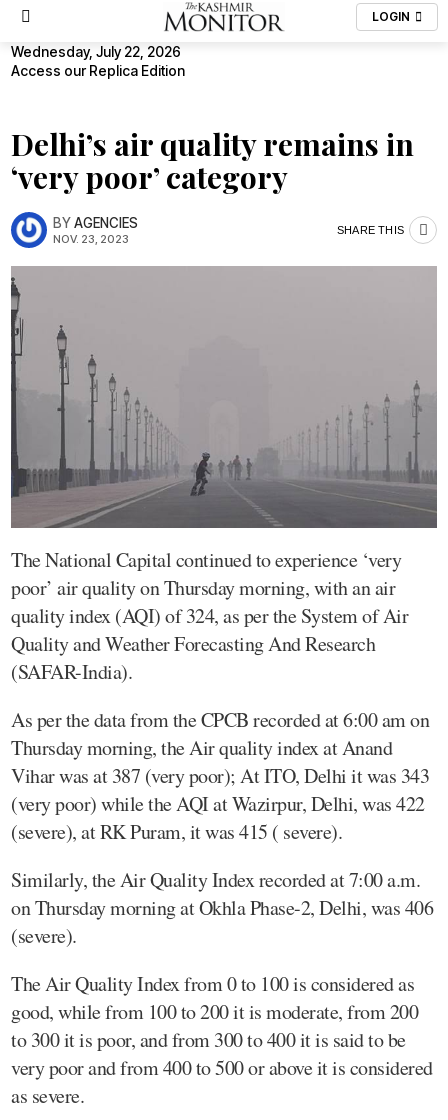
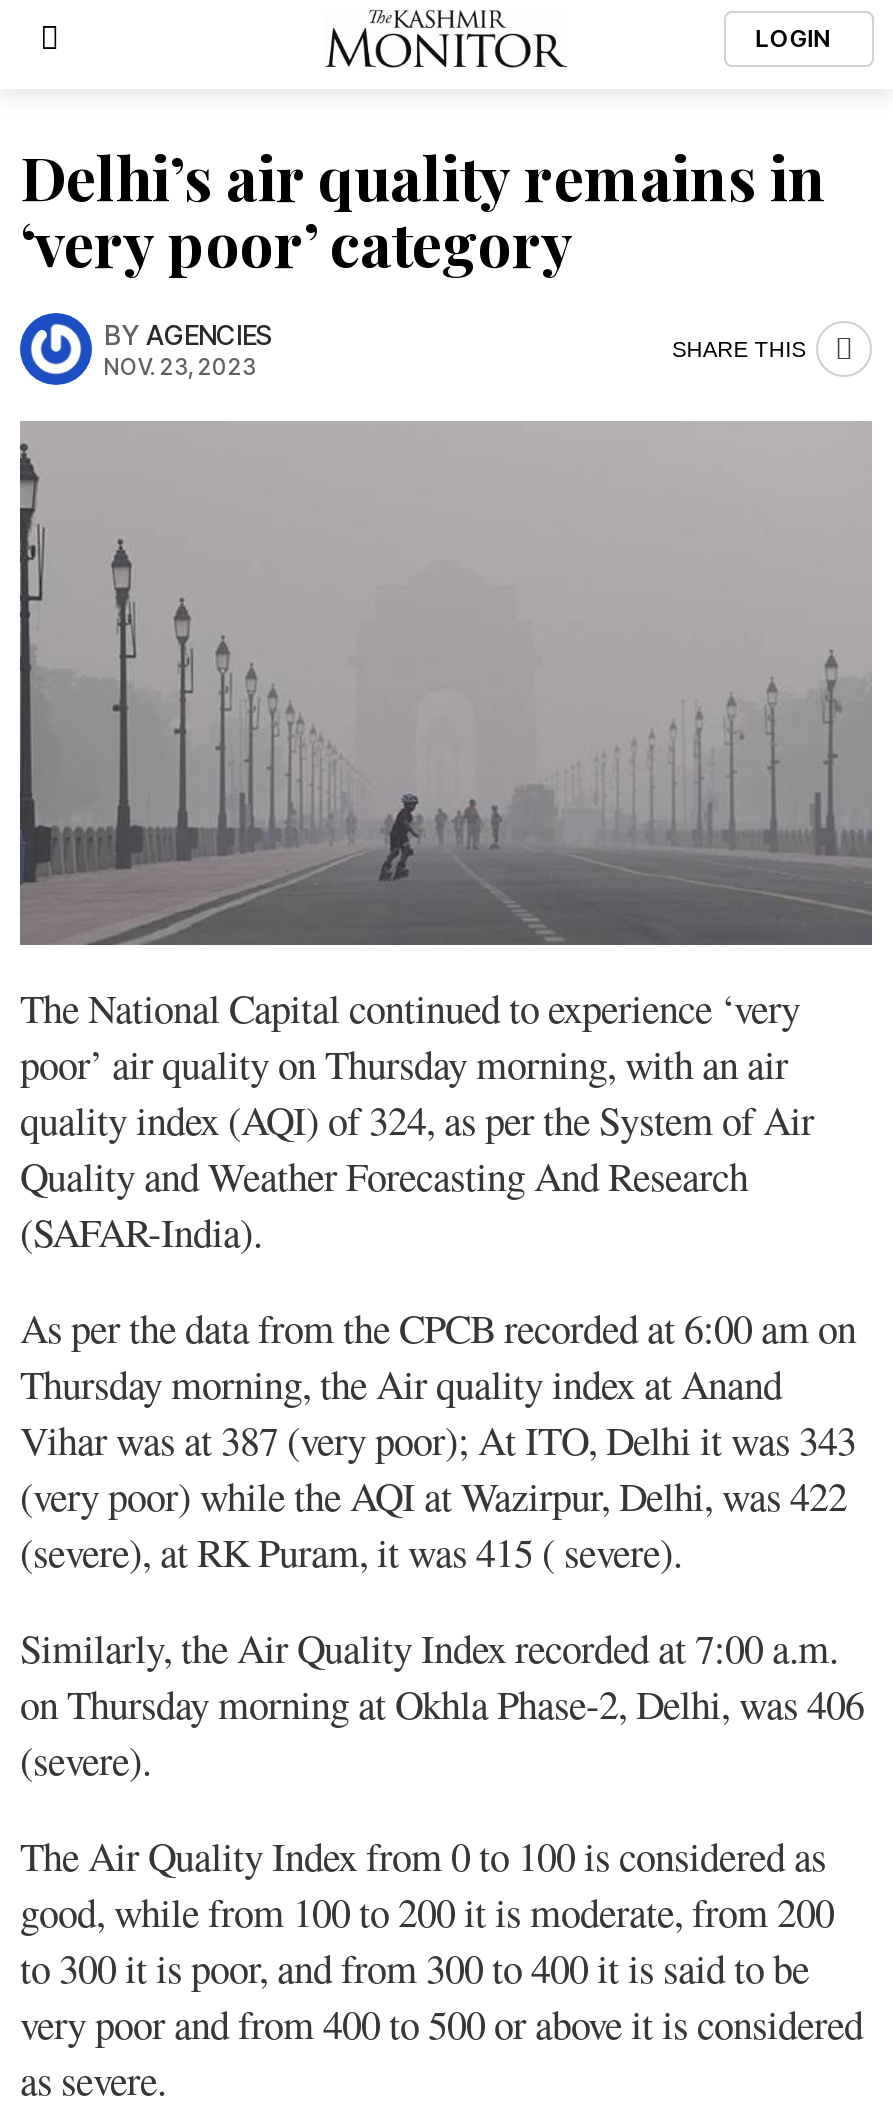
- Wednesday, July 22, 2026
- Access our Replica Edition
